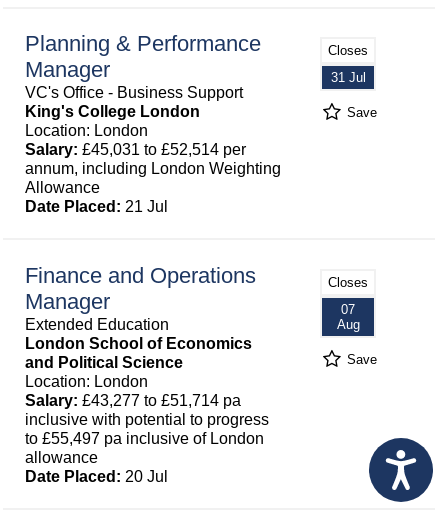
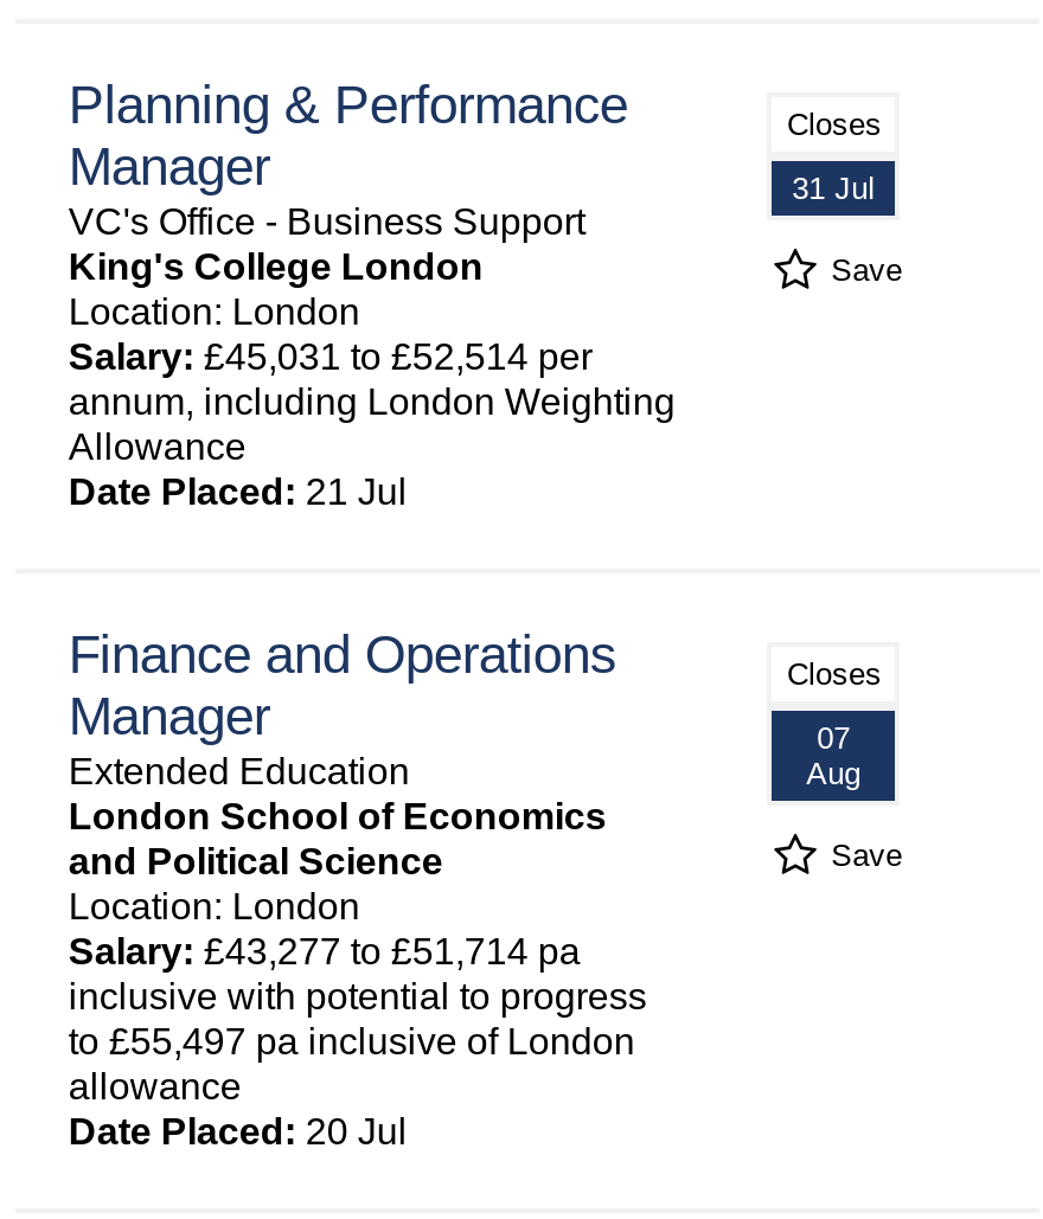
- [image]
